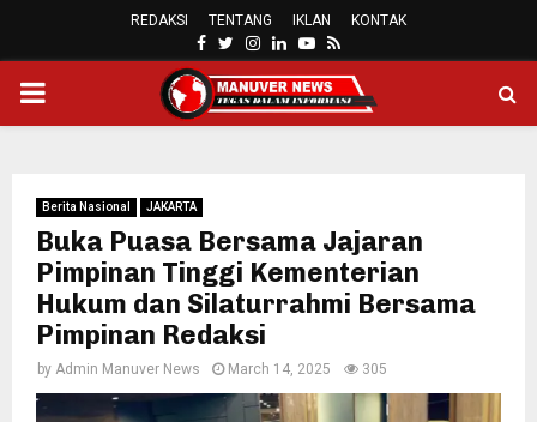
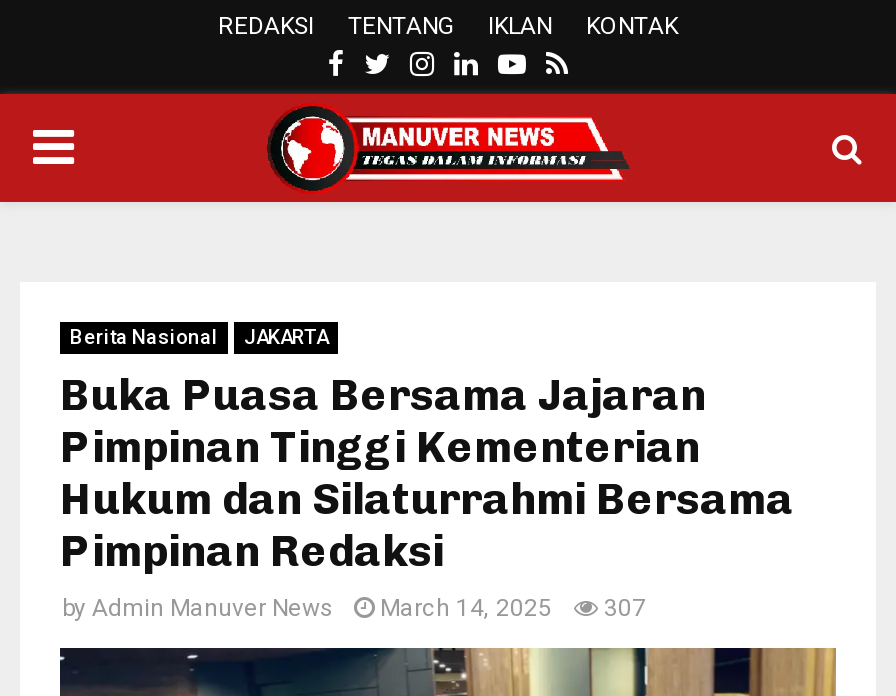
- by Admin Manuver News March 14, 2025 305
+ by Admin Manuver News March 14, 2025 307
